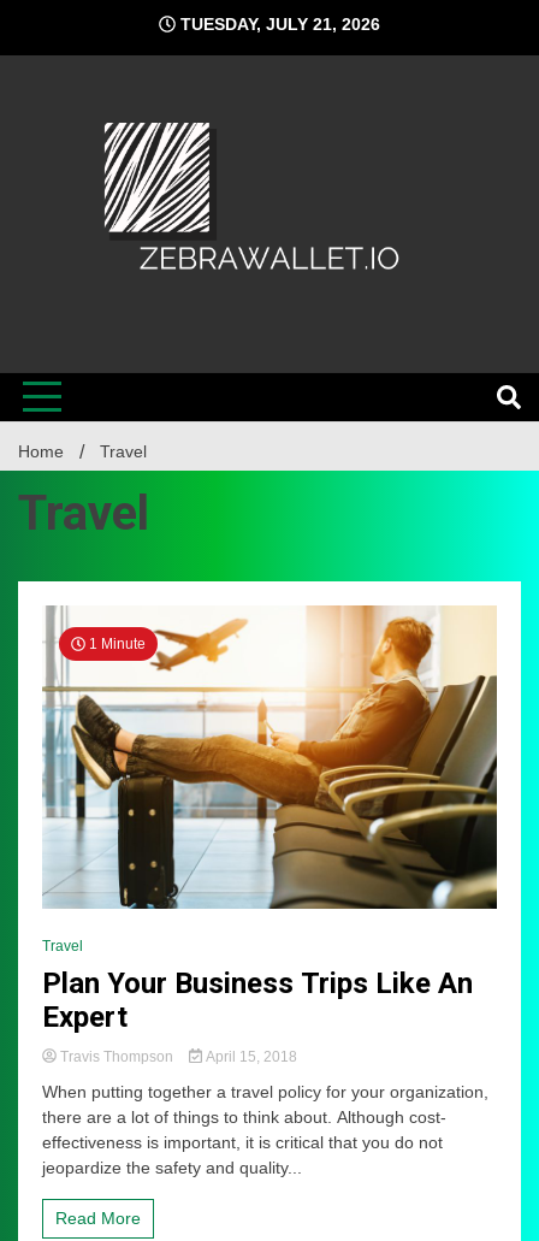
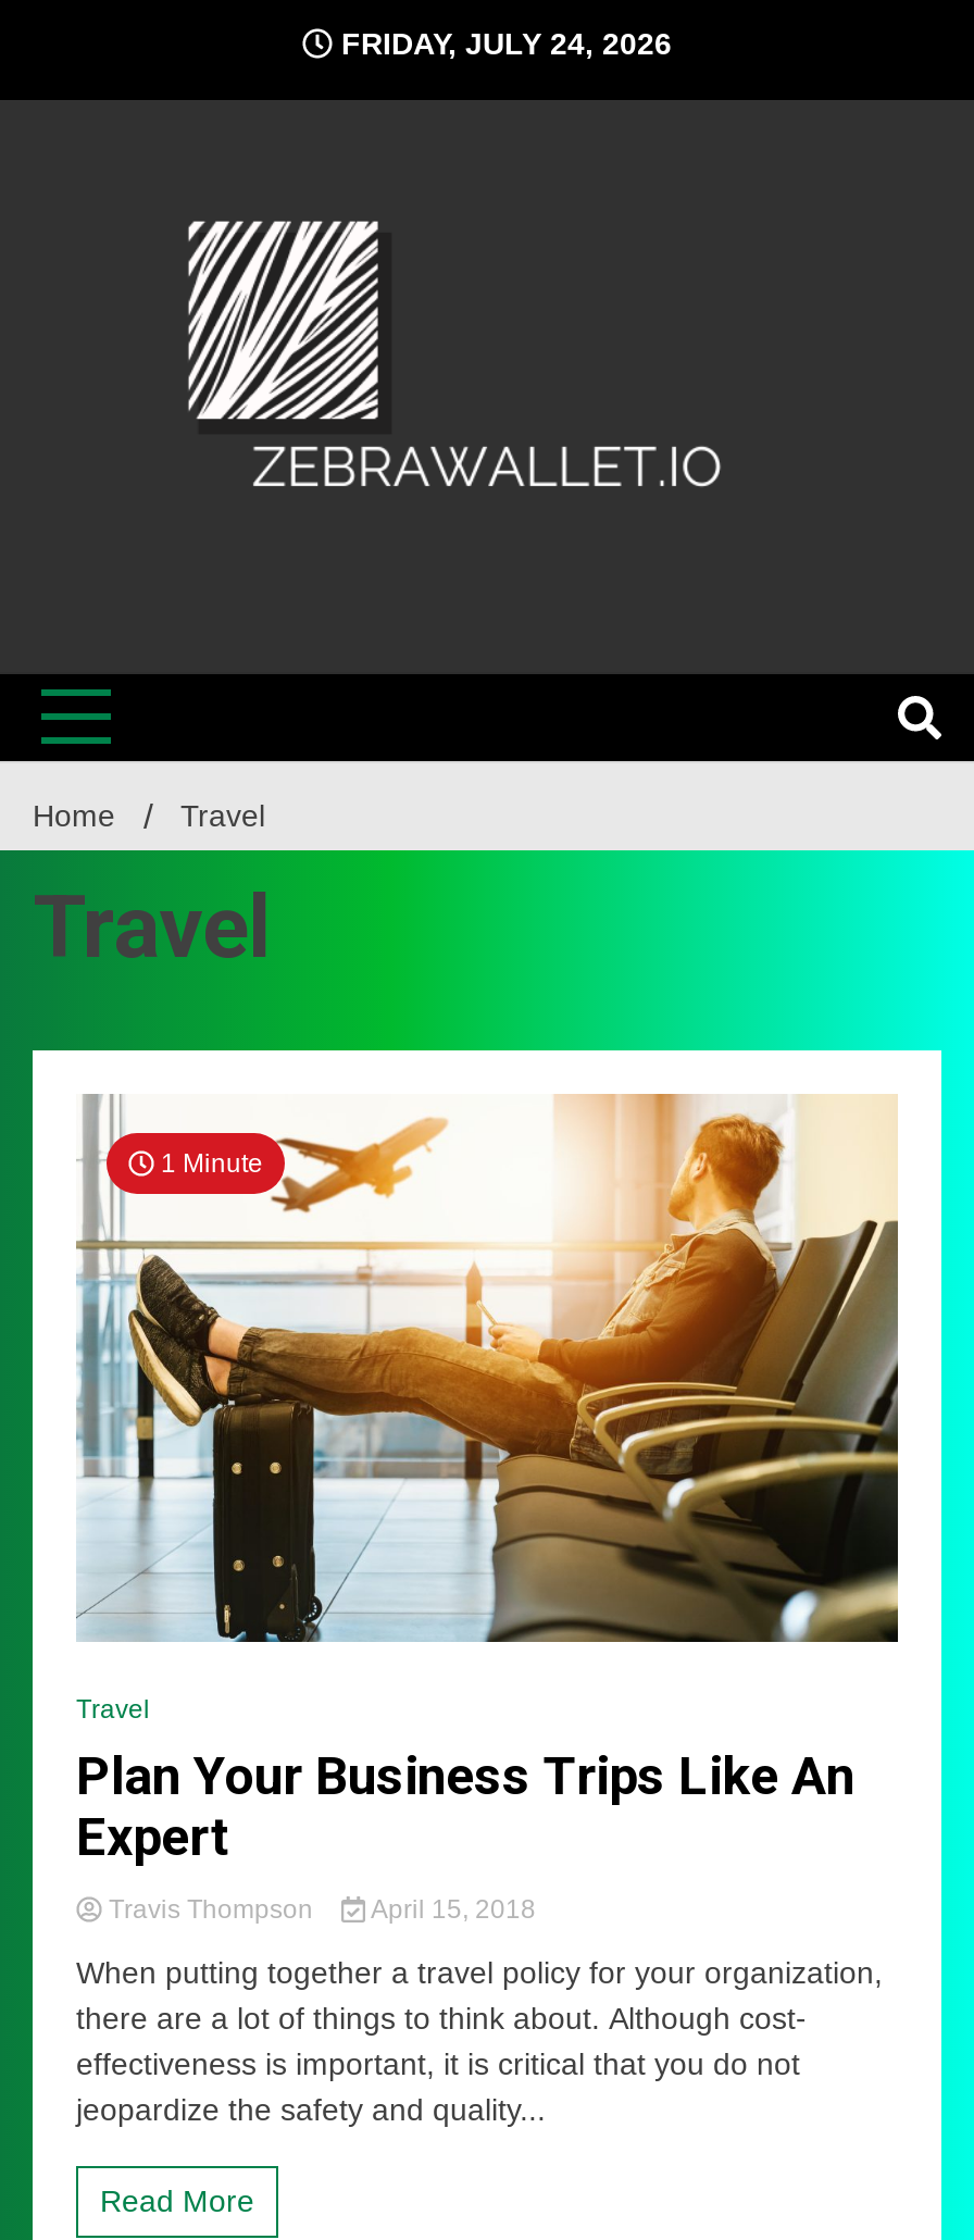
- TUESDAY, JULY 21, 2026
+ FRIDAY, JULY 24, 2026
